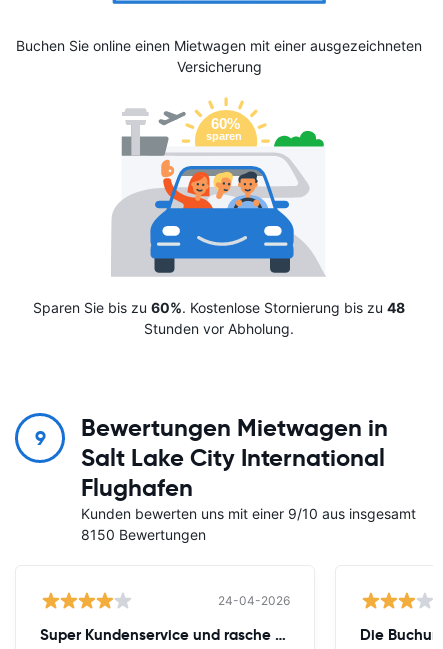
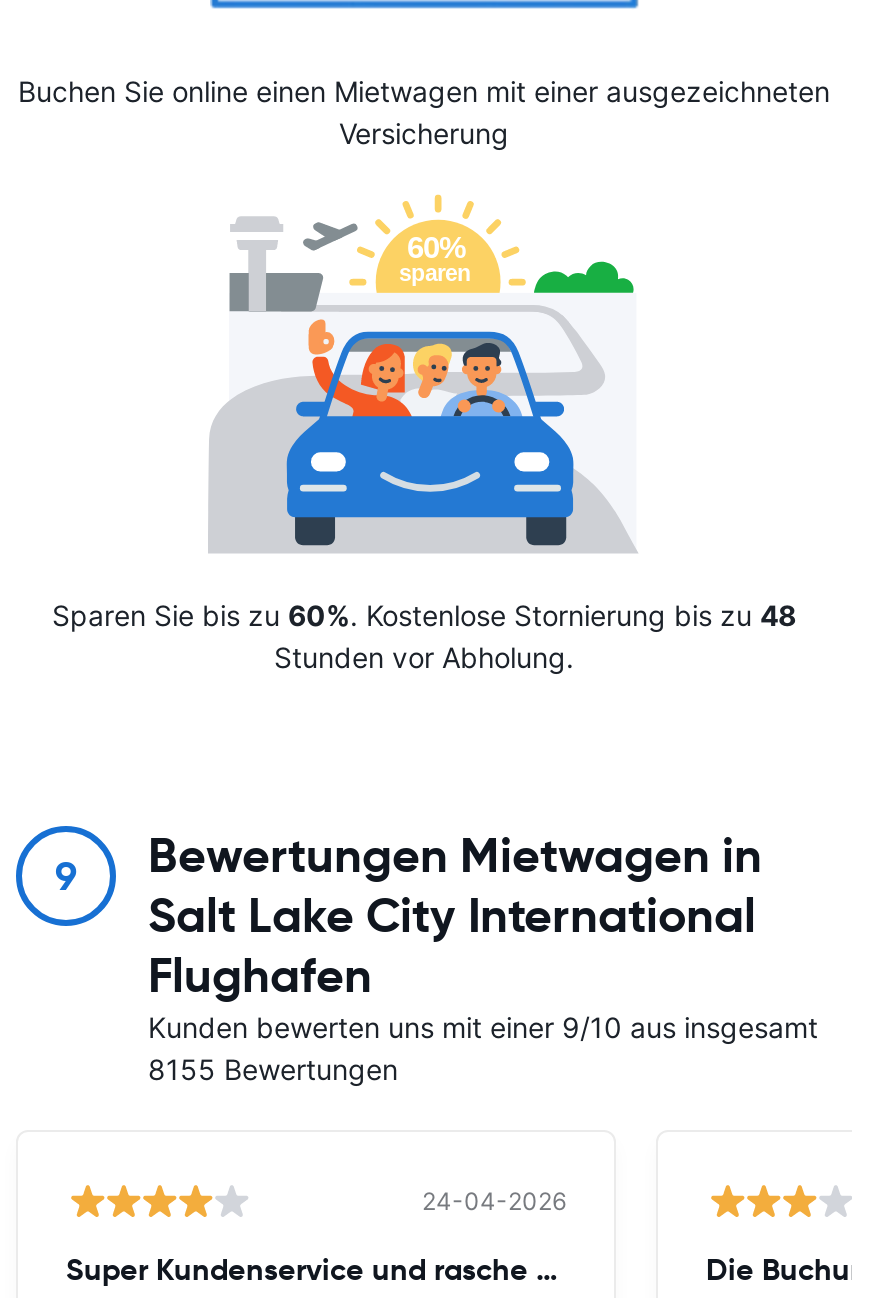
- 8150 Bewertungen
+ 8155 Bewertungen
